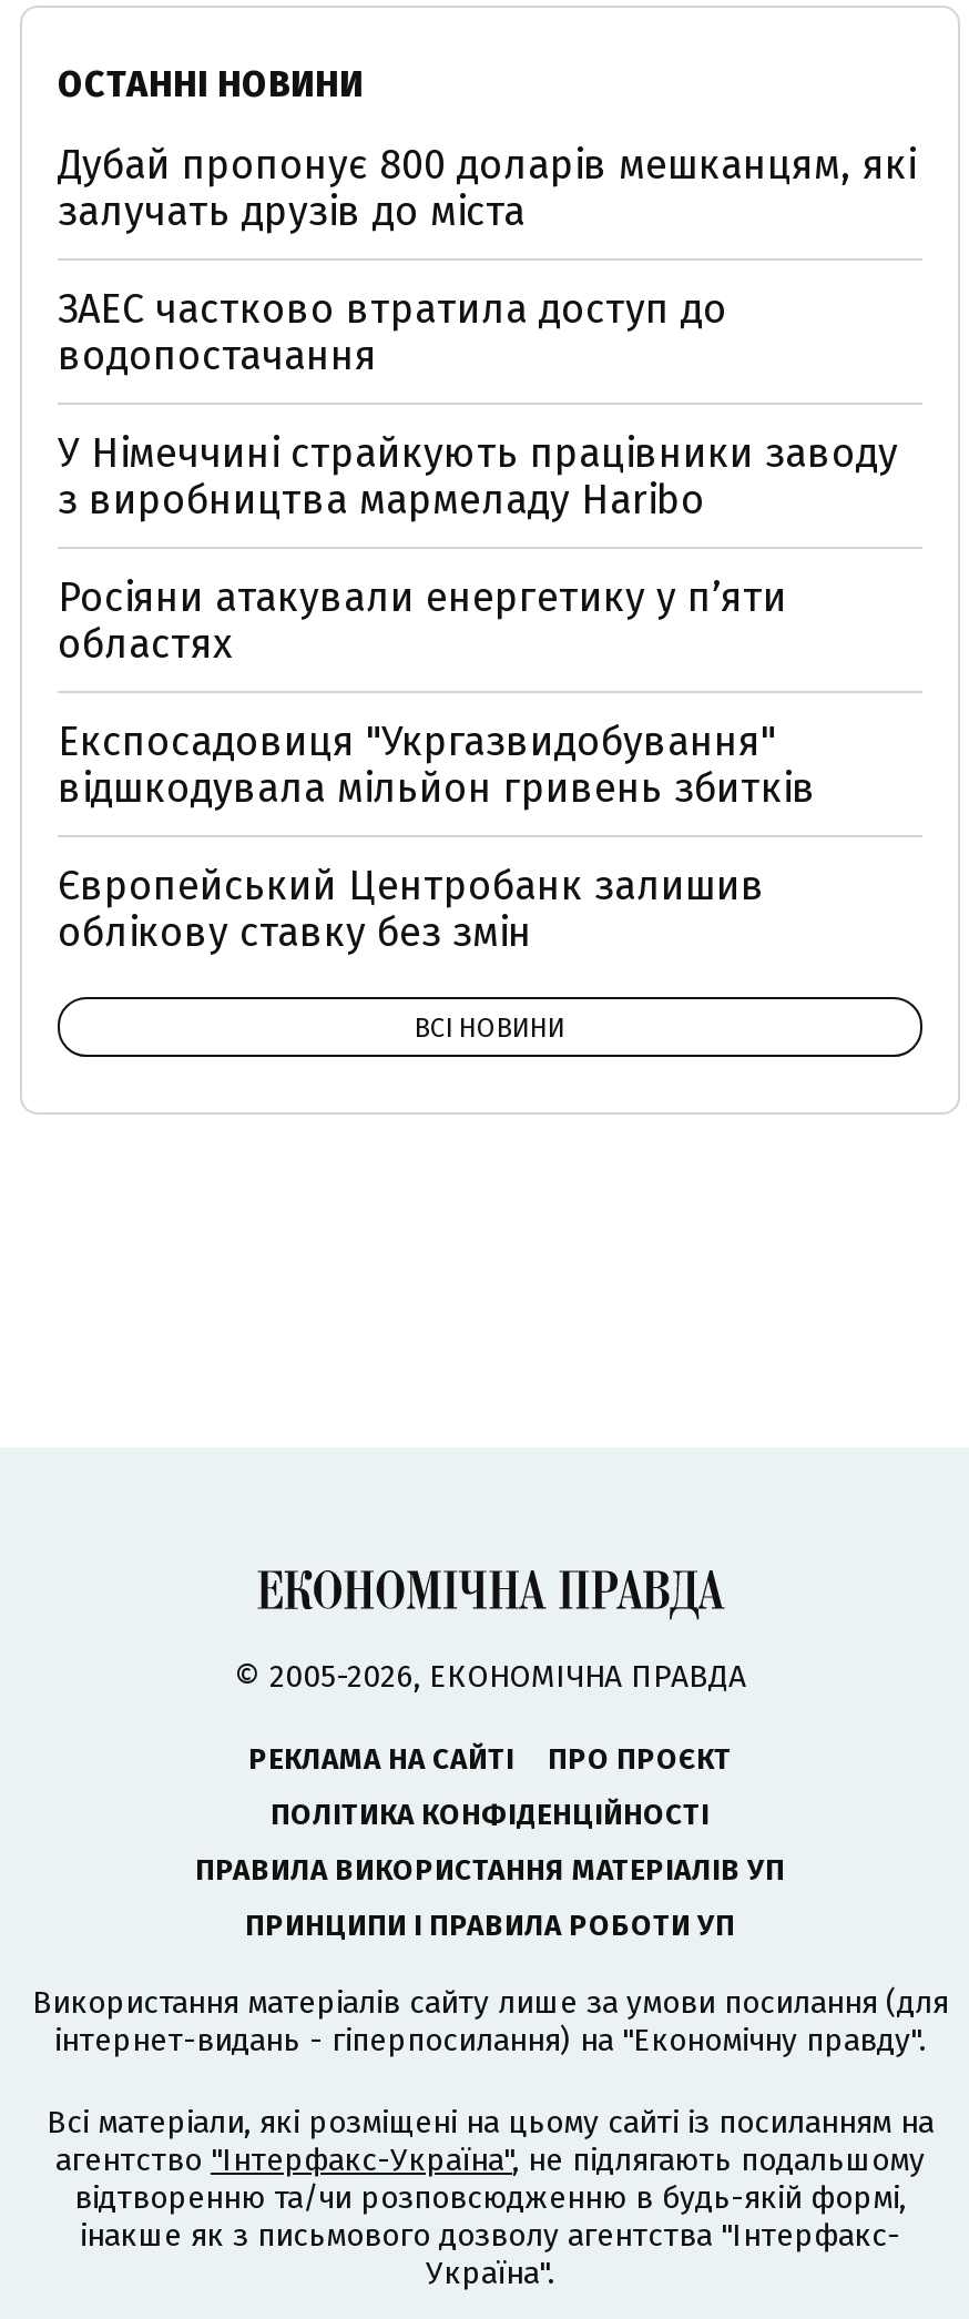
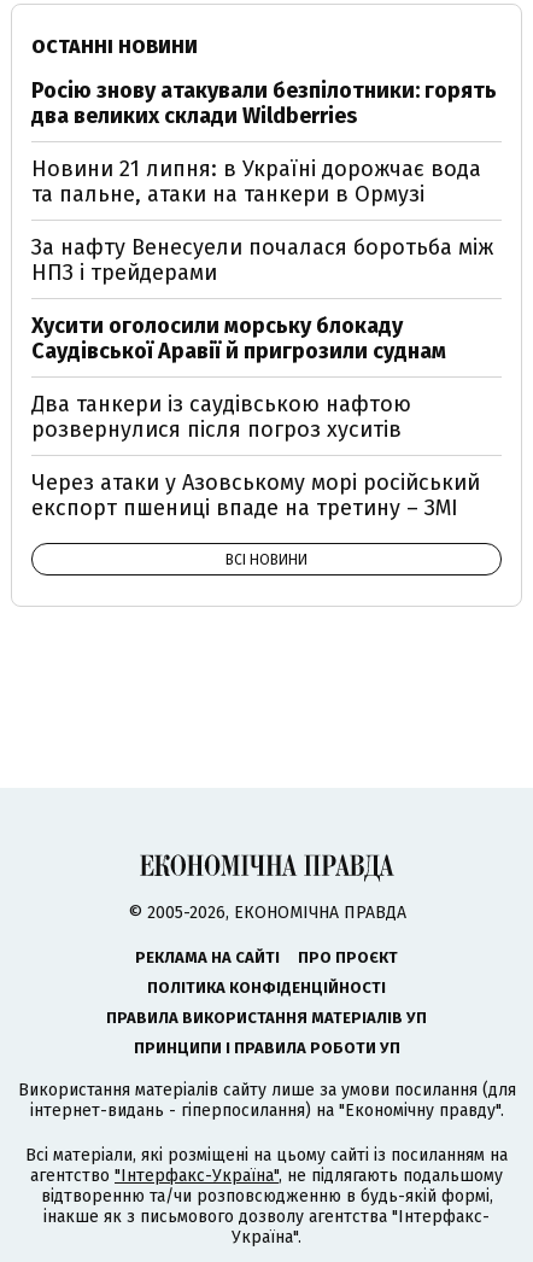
- Дубай пропонує 800 доларів мешканцям, які
- залучать друзів до міста
+ Росію знову атакували безпілотники: горять
+ два великих склади Wildberries

- ЗАЕС частково втратила доступ до
- водопостачання
+ Новини 21 липня: в Україні дорожчає вода
+ та пальне, атаки на танкери в Ормузі

- У Німеччині страйкують працівники заводу
- з виробництва мармеладу Haribo
+ За нафту Венесуели почалася боротьба між
+ НПЗ і трейдерами

- Росіяни атакували енергетику у пʼяти
- областях
+ Хусити оголосили морську блокаду
+ Саудівської Аравії й пригрозили суднам

- Експосадовиця "Укргазвидобування"
- відшкодувала мільйон гривень збитків
+ Два танкери із саудівською нафтою
+ розвернулися після погроз хуситів

- Європейський Центробанк залишив
- облікову ставку без змін
+ Через атаки у Азовському морі російський
+ експорт пшениці впаде на третину – ЗМІ
